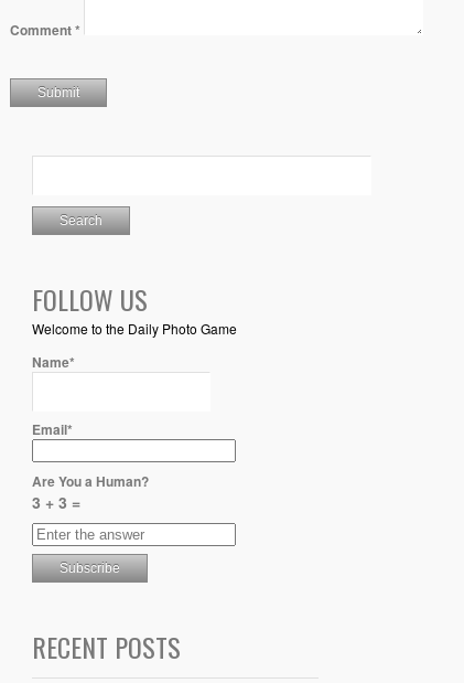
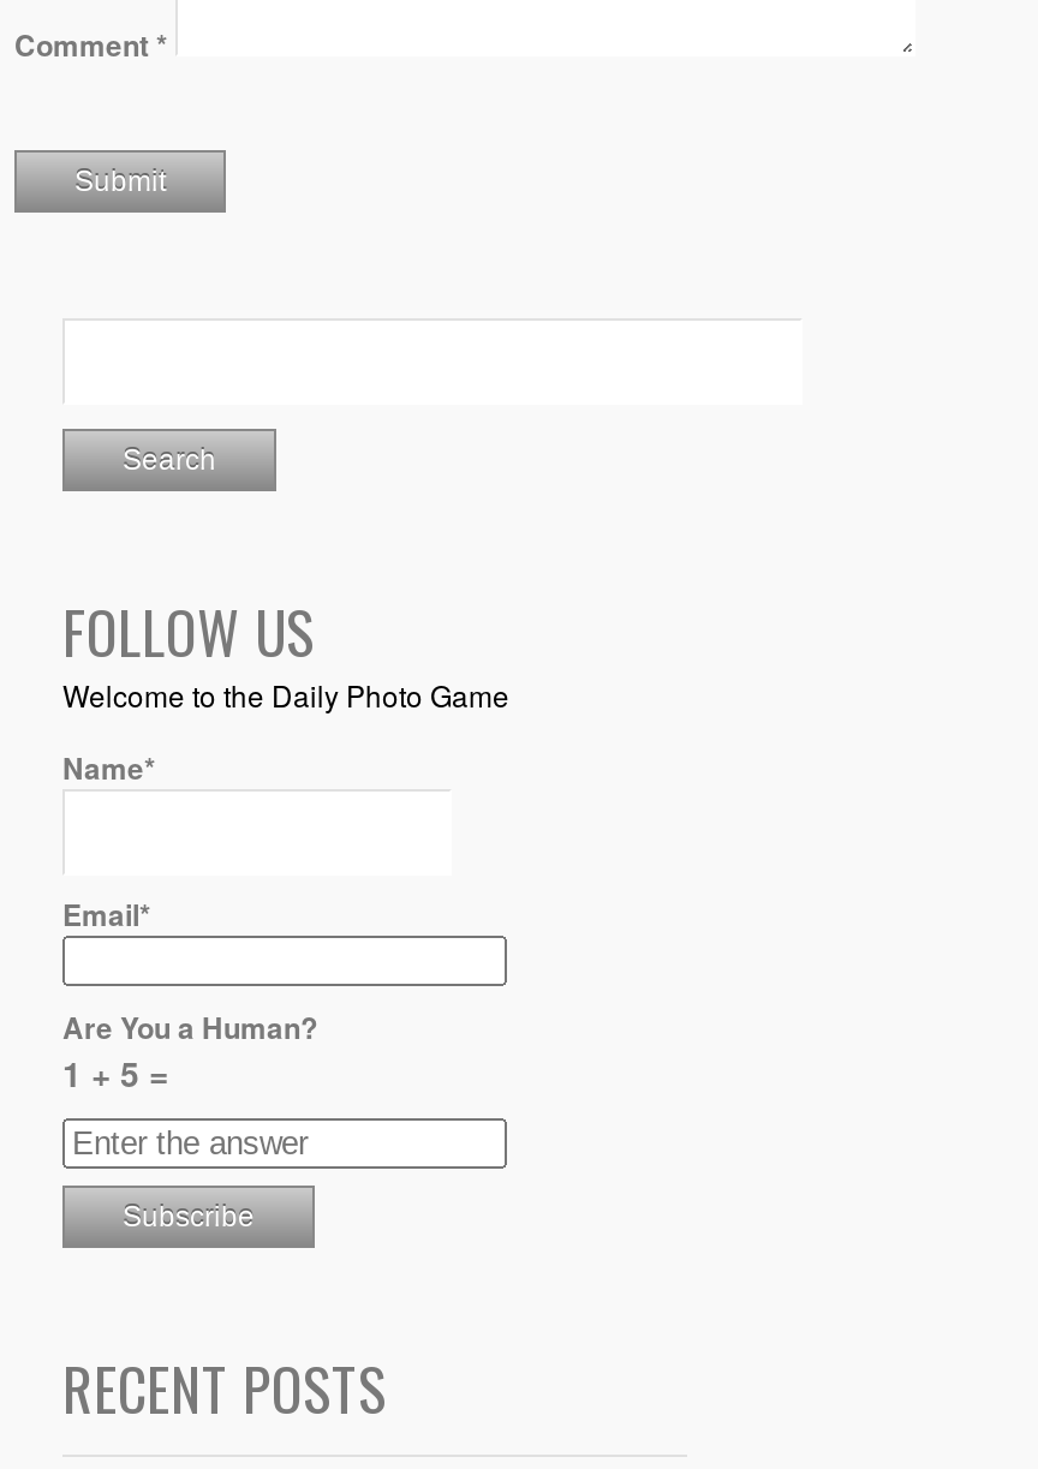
- 3 + 3 =
+ 1 + 5 =
